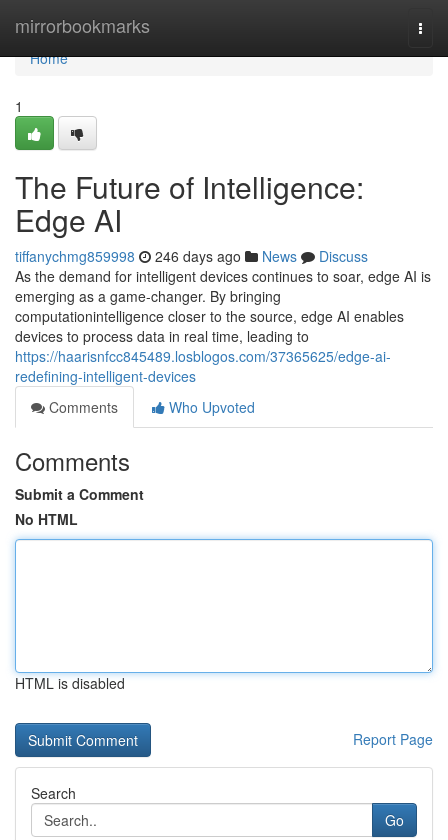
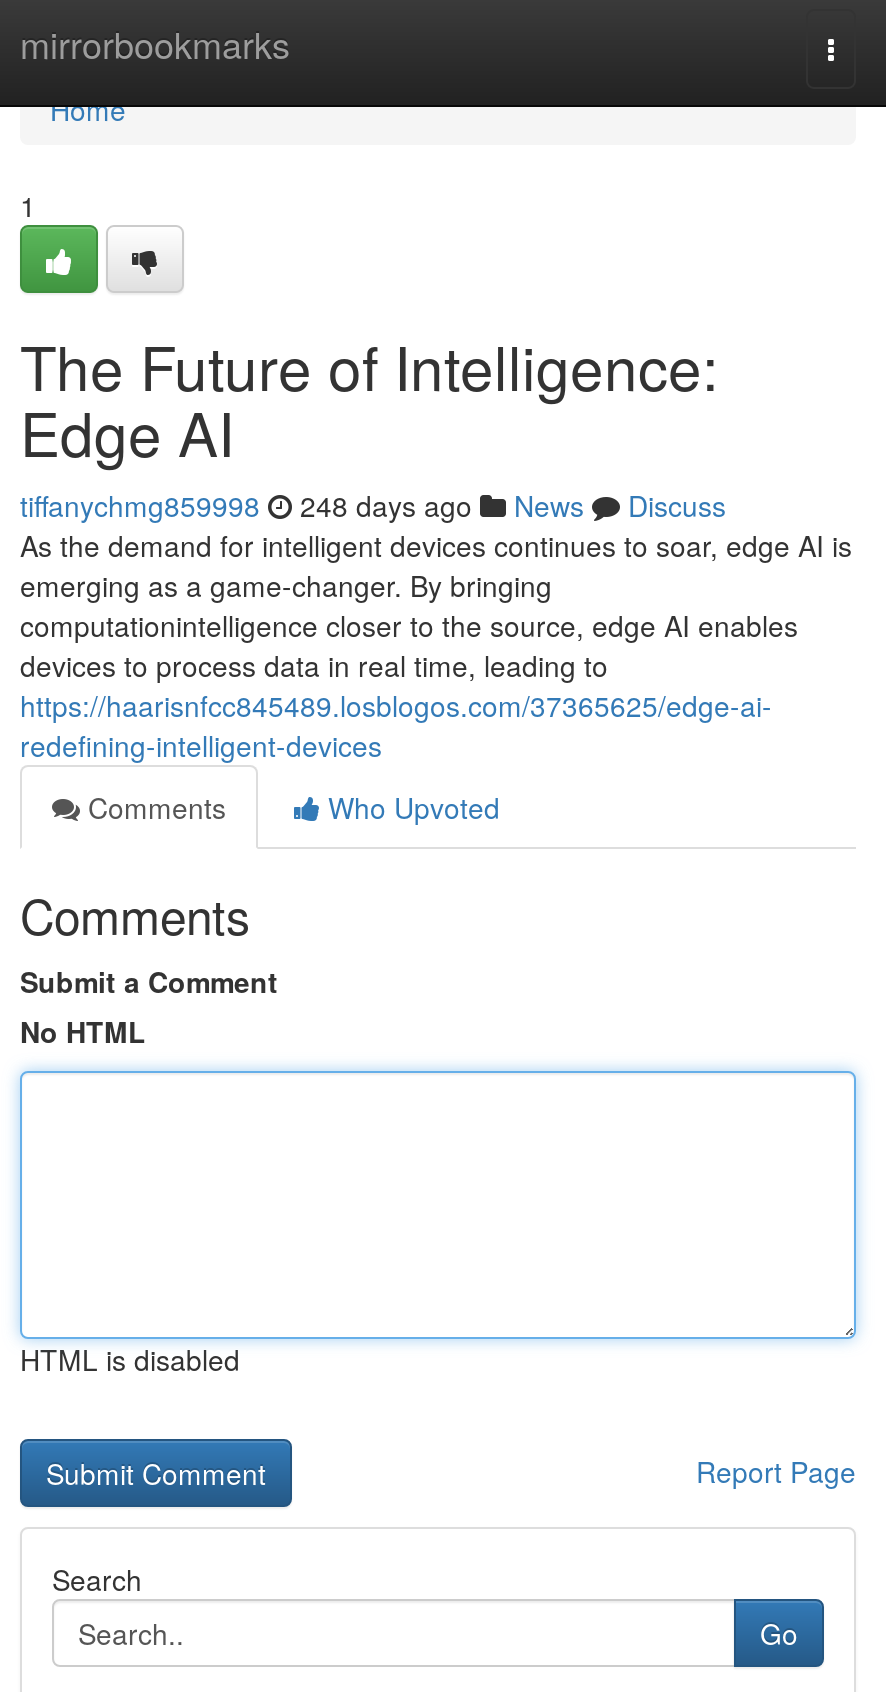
- tiffanychmg859998 246 days ago News Discuss
+ tiffanychmg859998 248 days ago News Discuss
